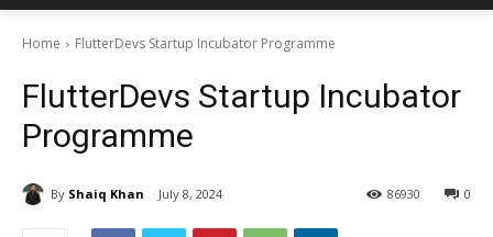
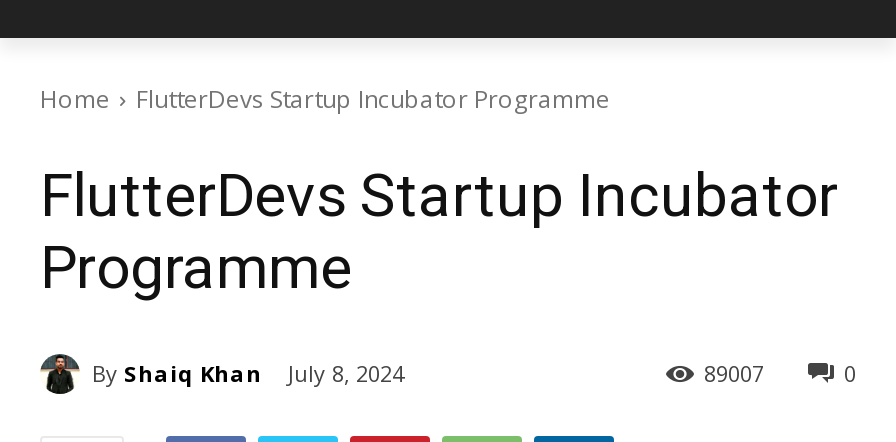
- 86930
+ 89007
